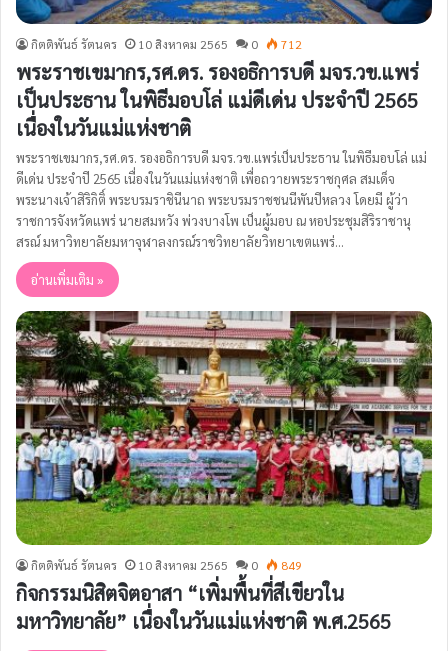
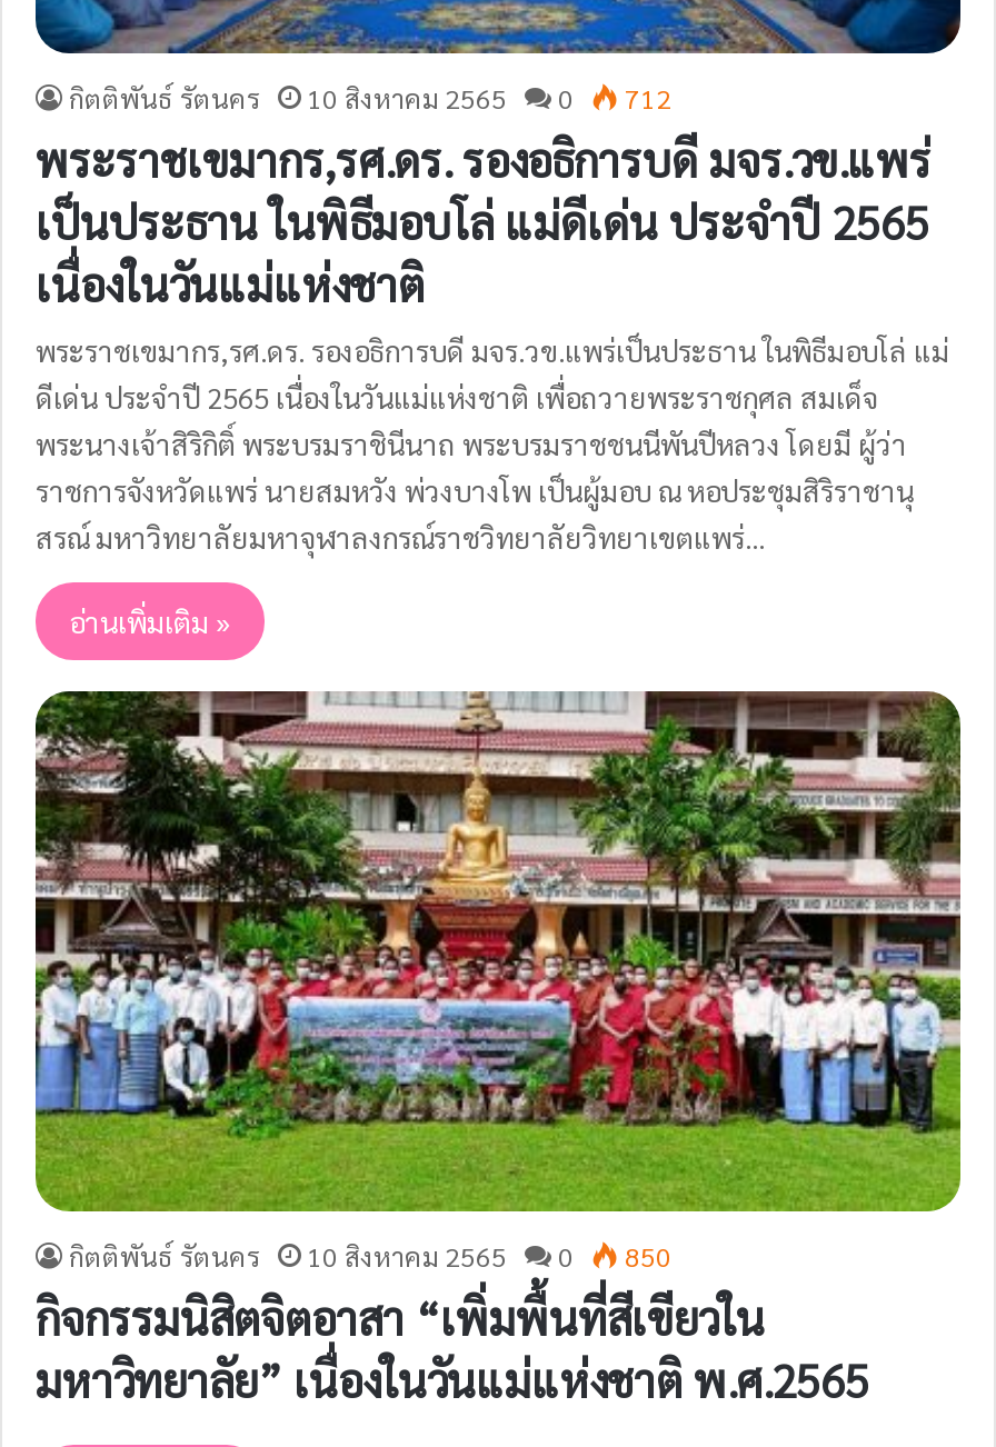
- กิตติพันธ์ รัตนคร 10 สิงหาคม 2565 0 849
+ กิตติพันธ์ รัตนคร 10 สิงหาคม 2565 0 850
